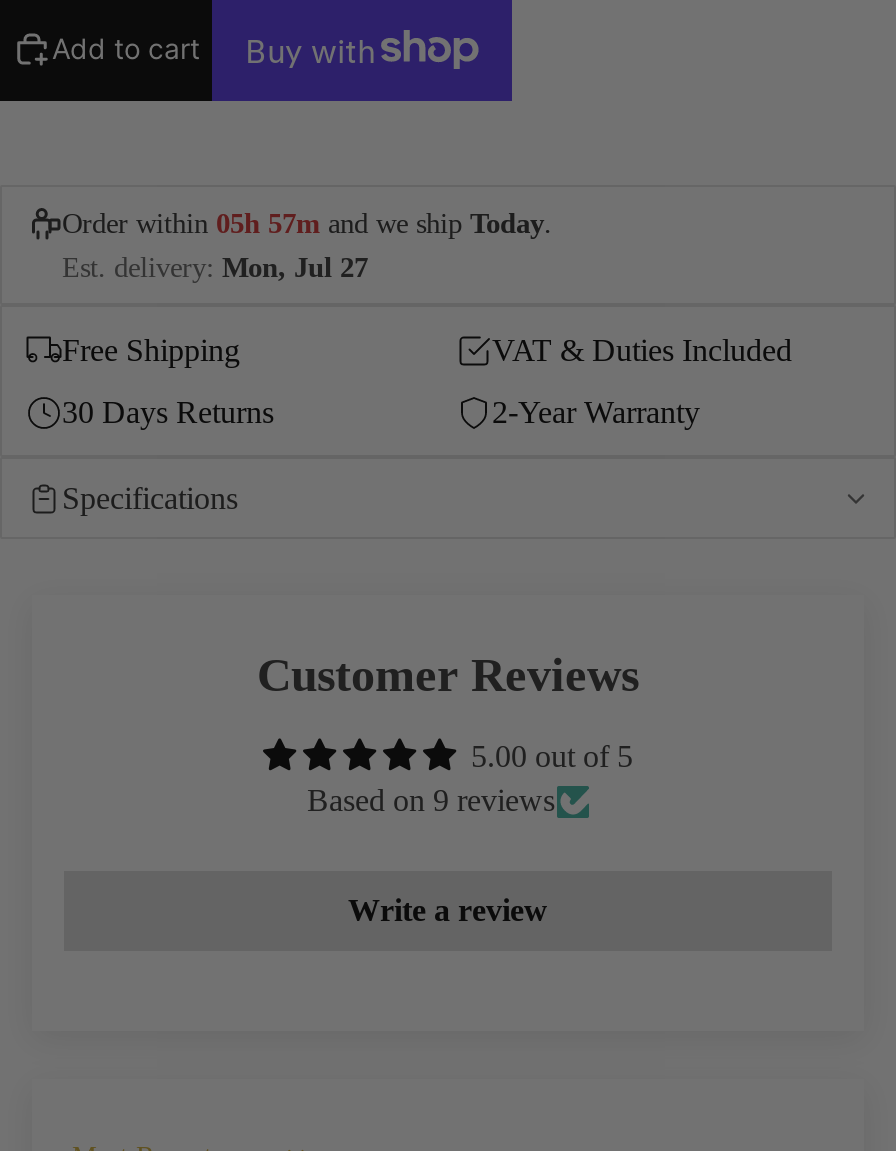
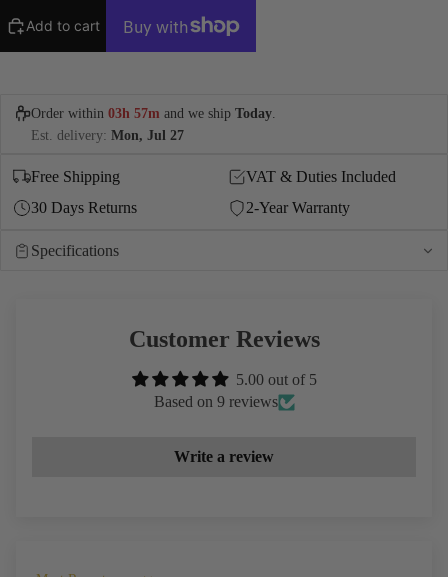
- Order within 05h 57m and we ship Today.
+ Order within 03h 57m and we ship Today.
